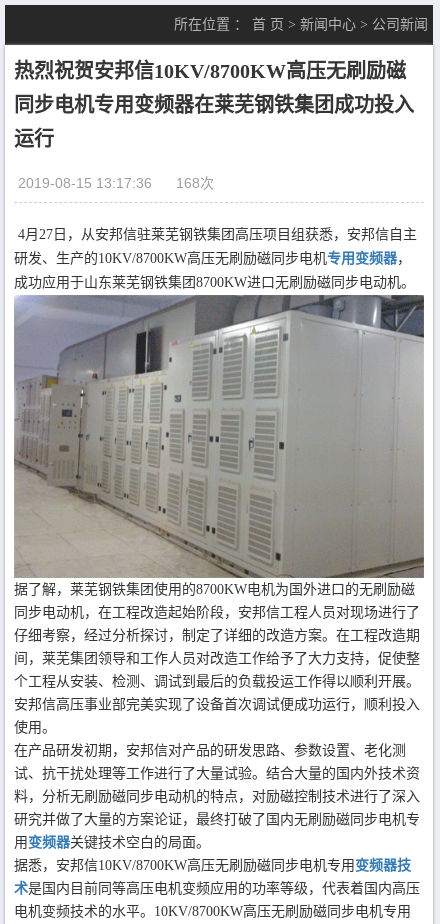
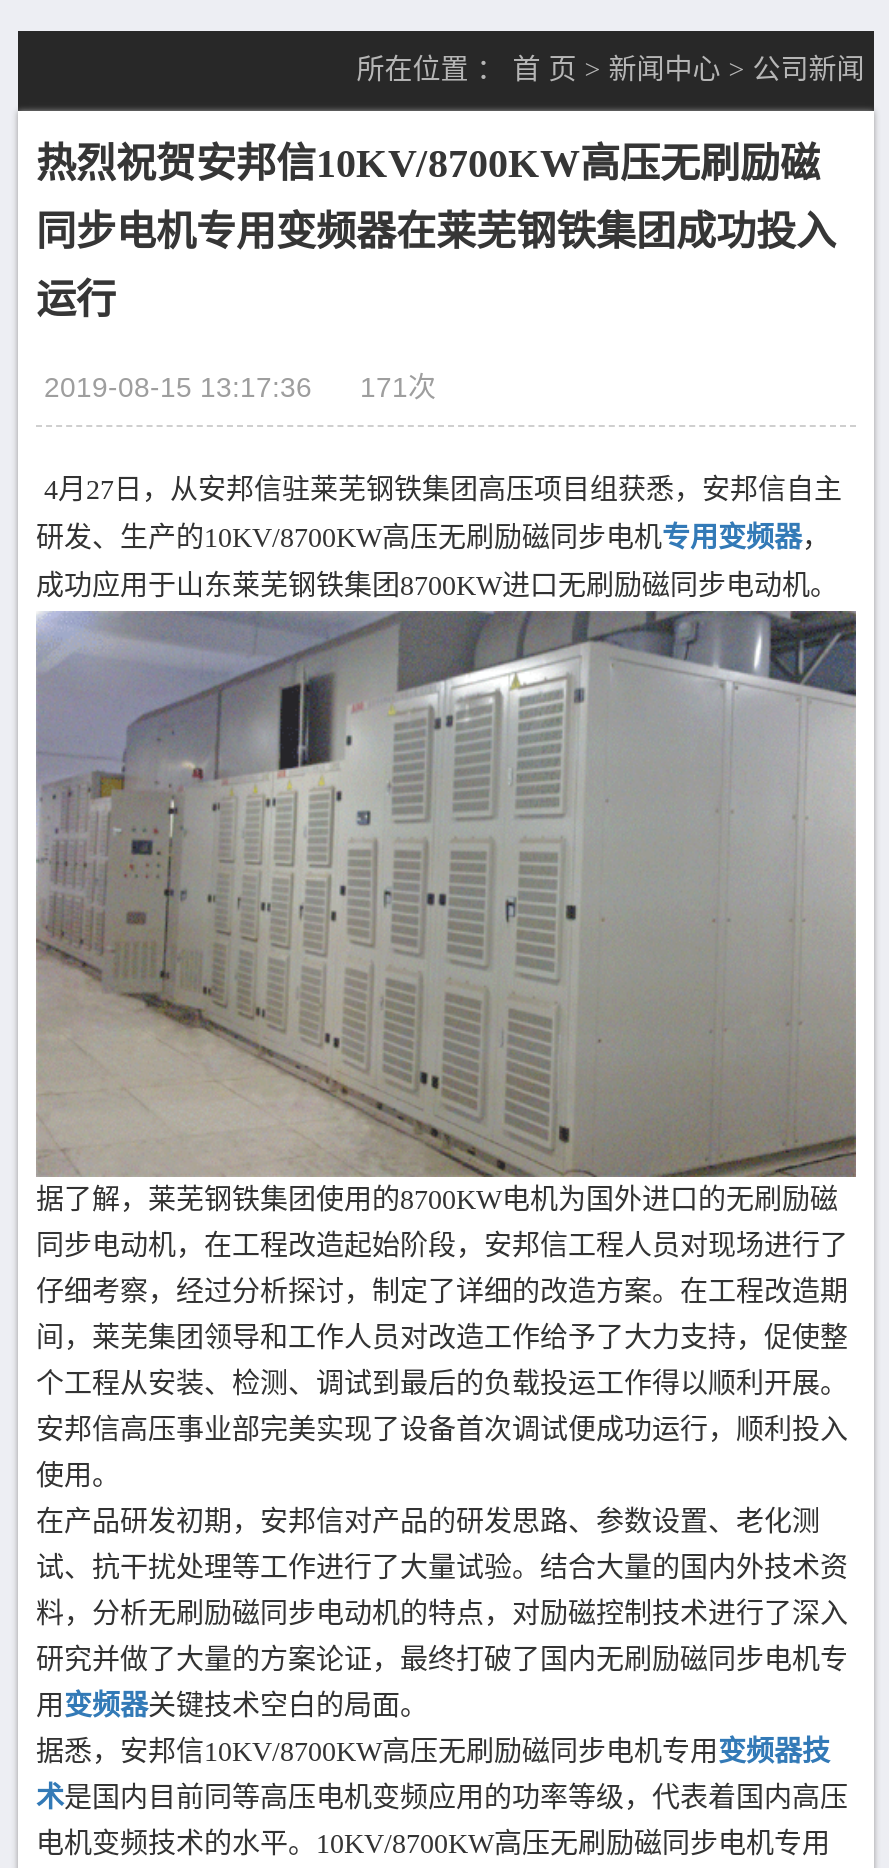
- 2019-08-15 13:17:36 168次
+ 2019-08-15 13:17:36 171次
